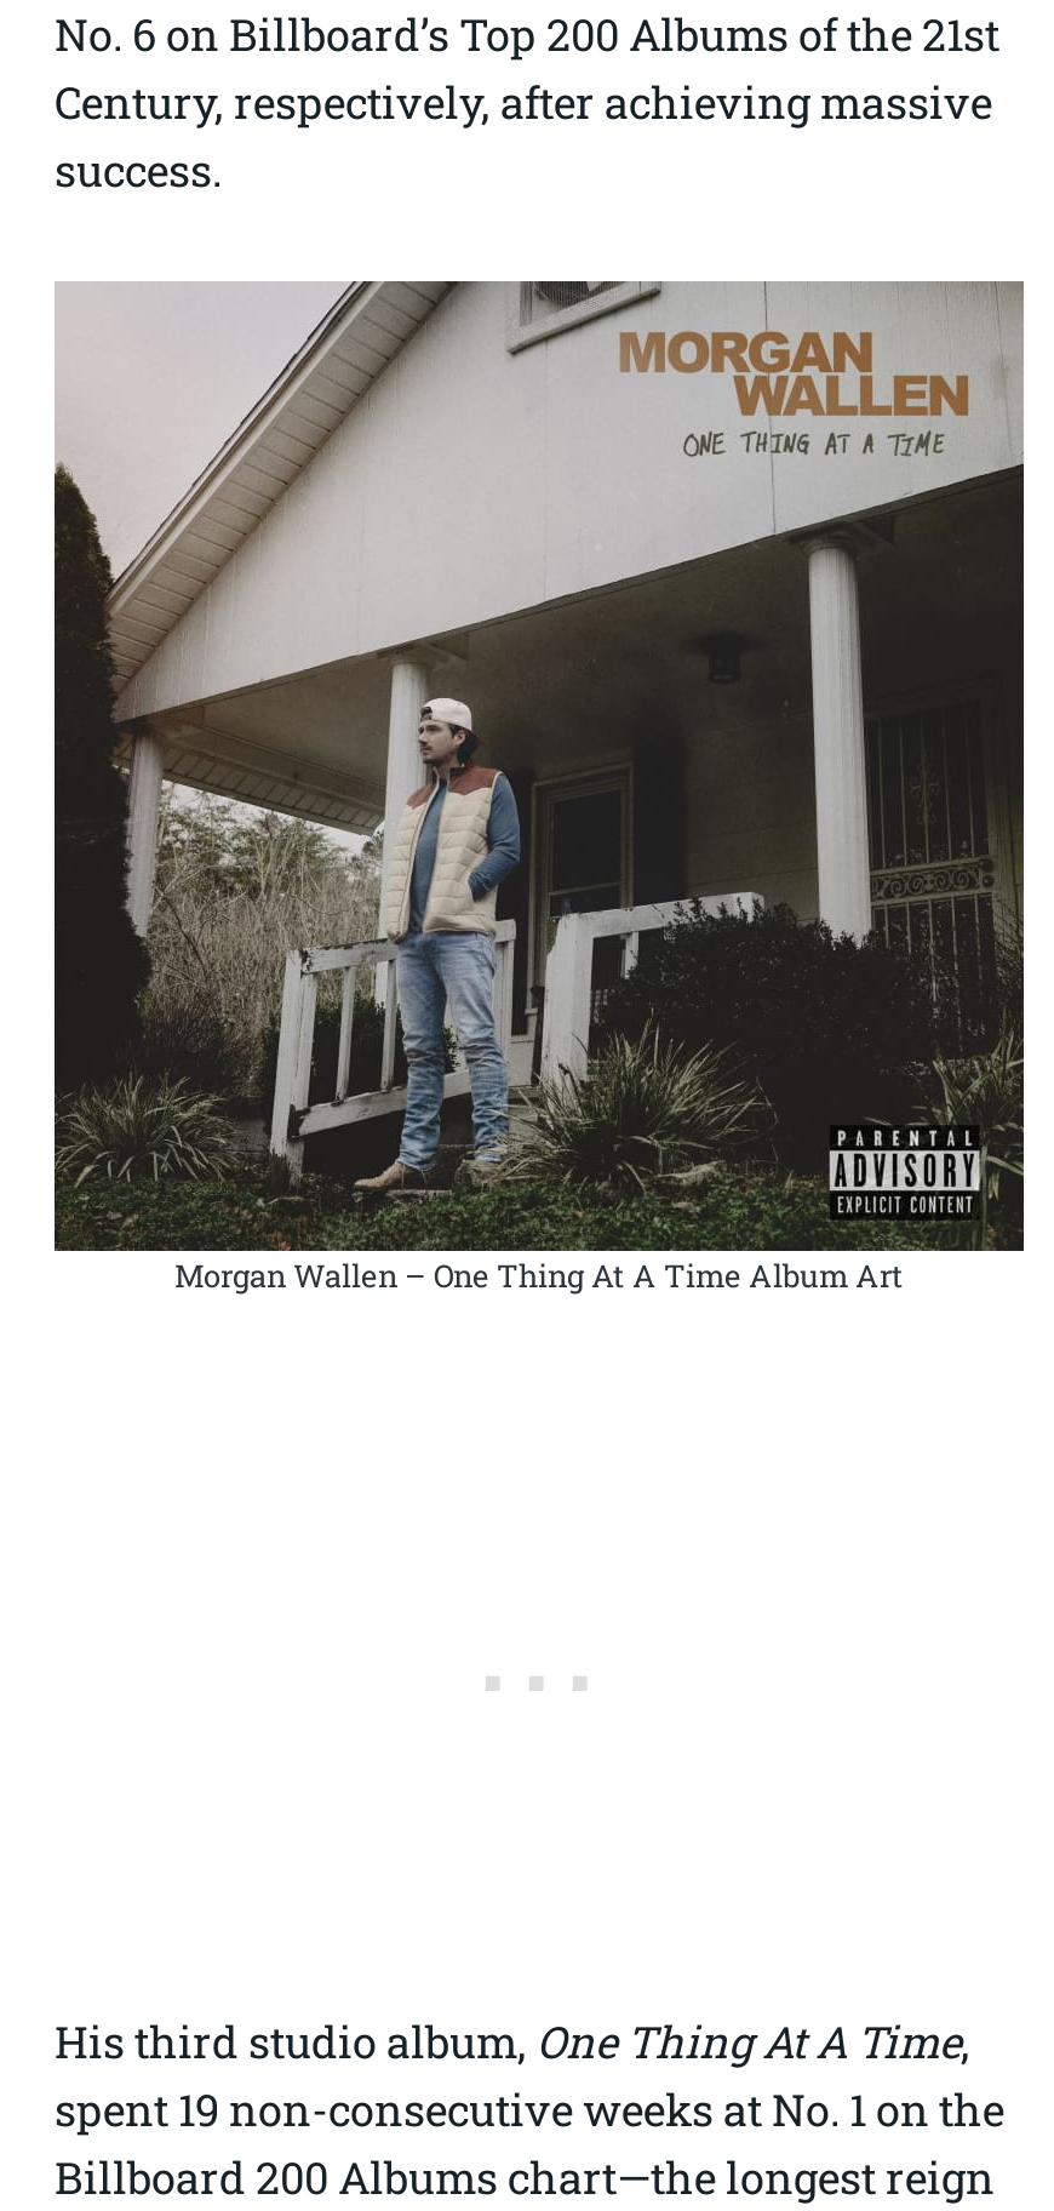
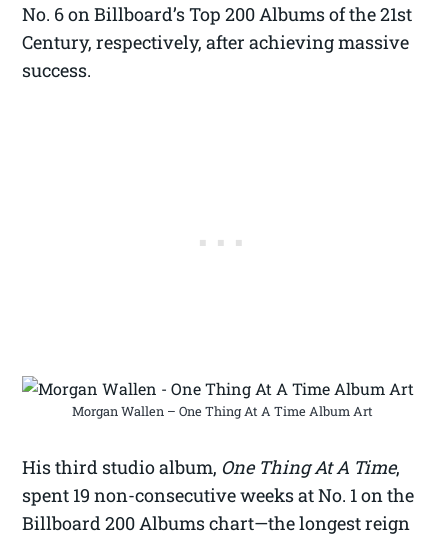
- [image]
